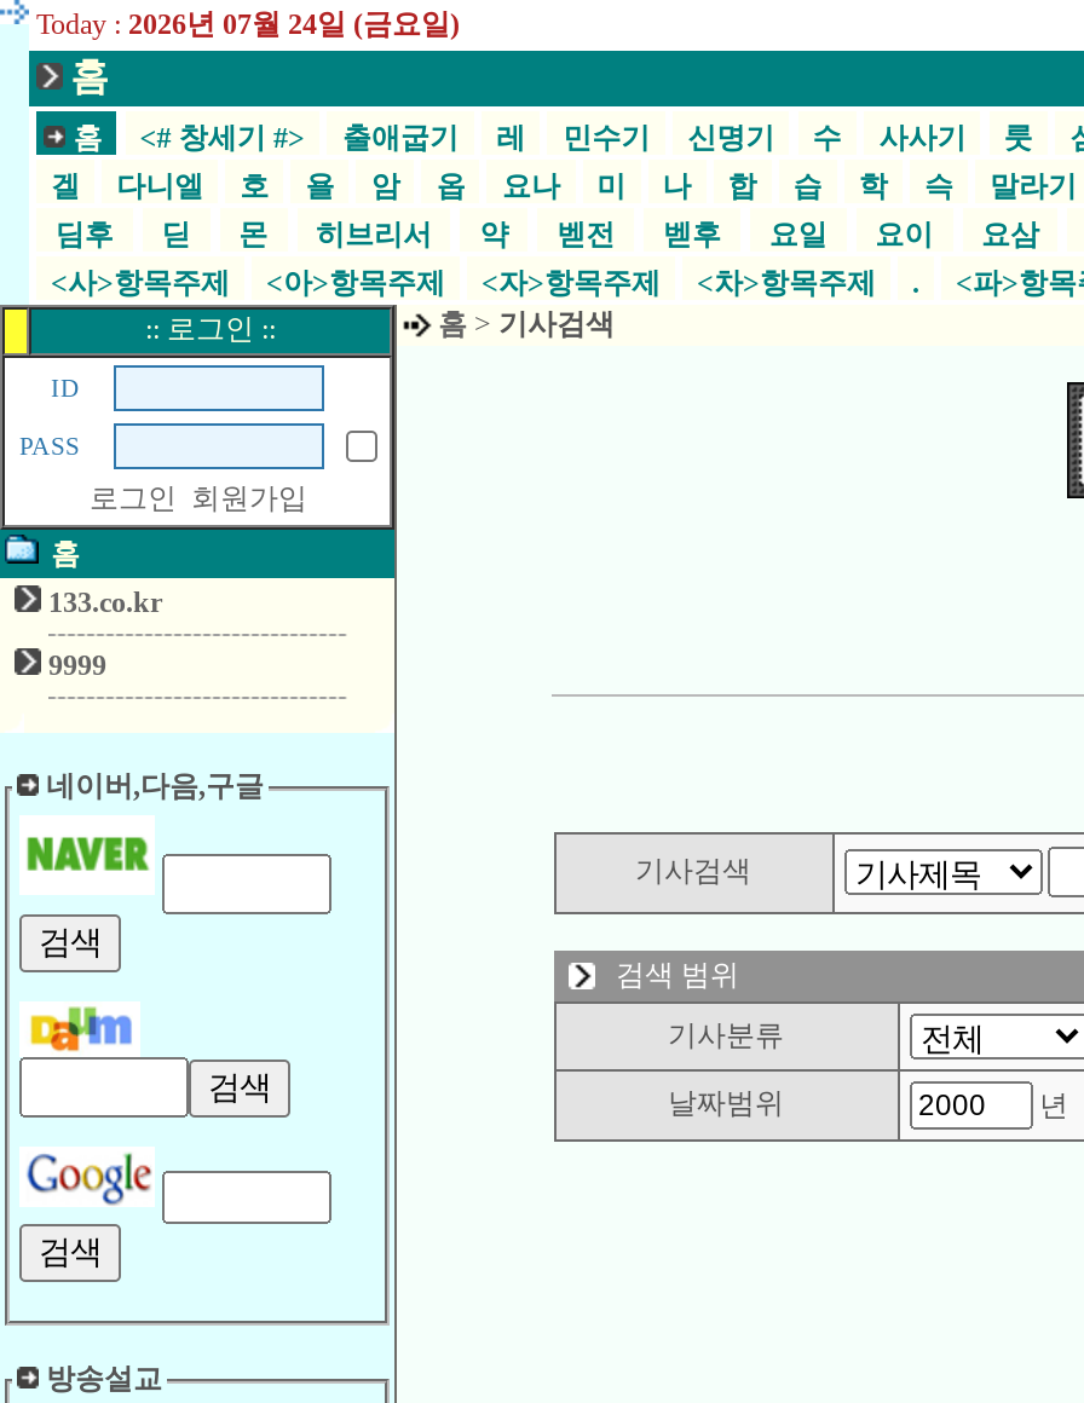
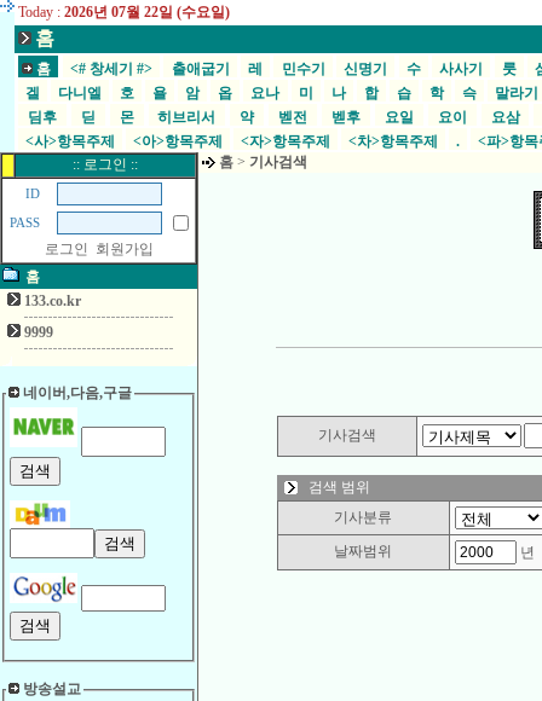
- Today : 2026년 07월 24일 (금요일)
+ Today : 2026년 07월 22일 (수요일)
